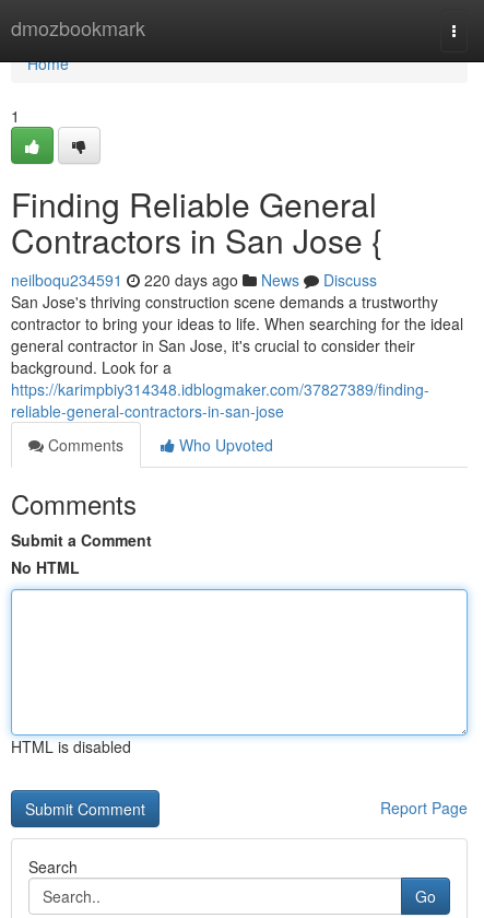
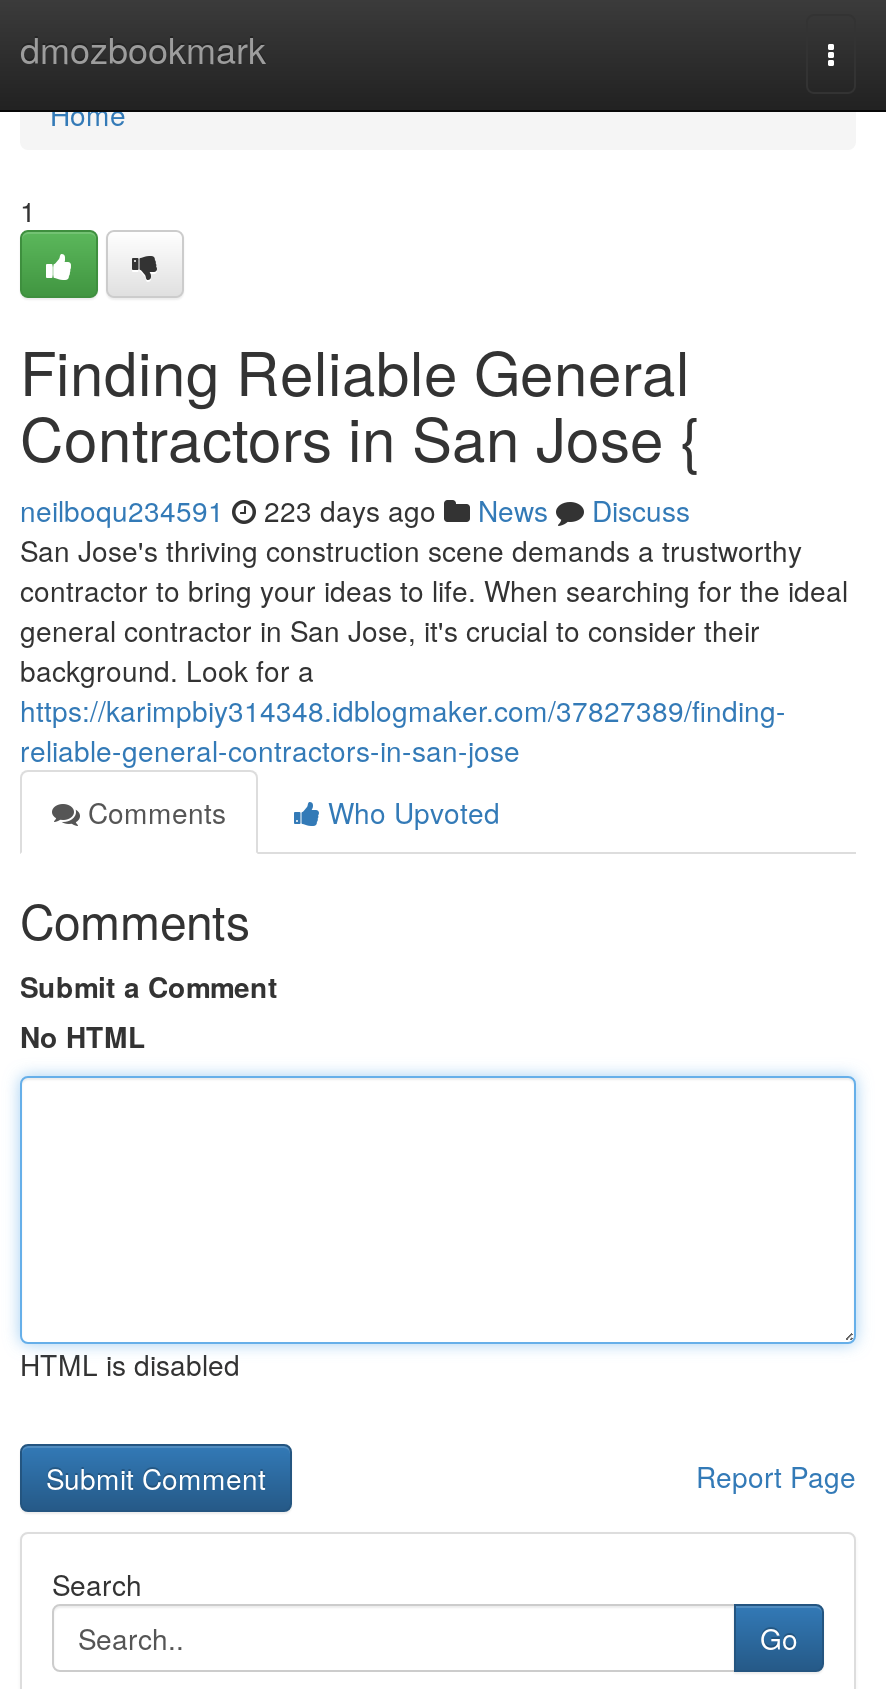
- neilboqu234591 220 days ago News Discuss
+ neilboqu234591 223 days ago News Discuss
